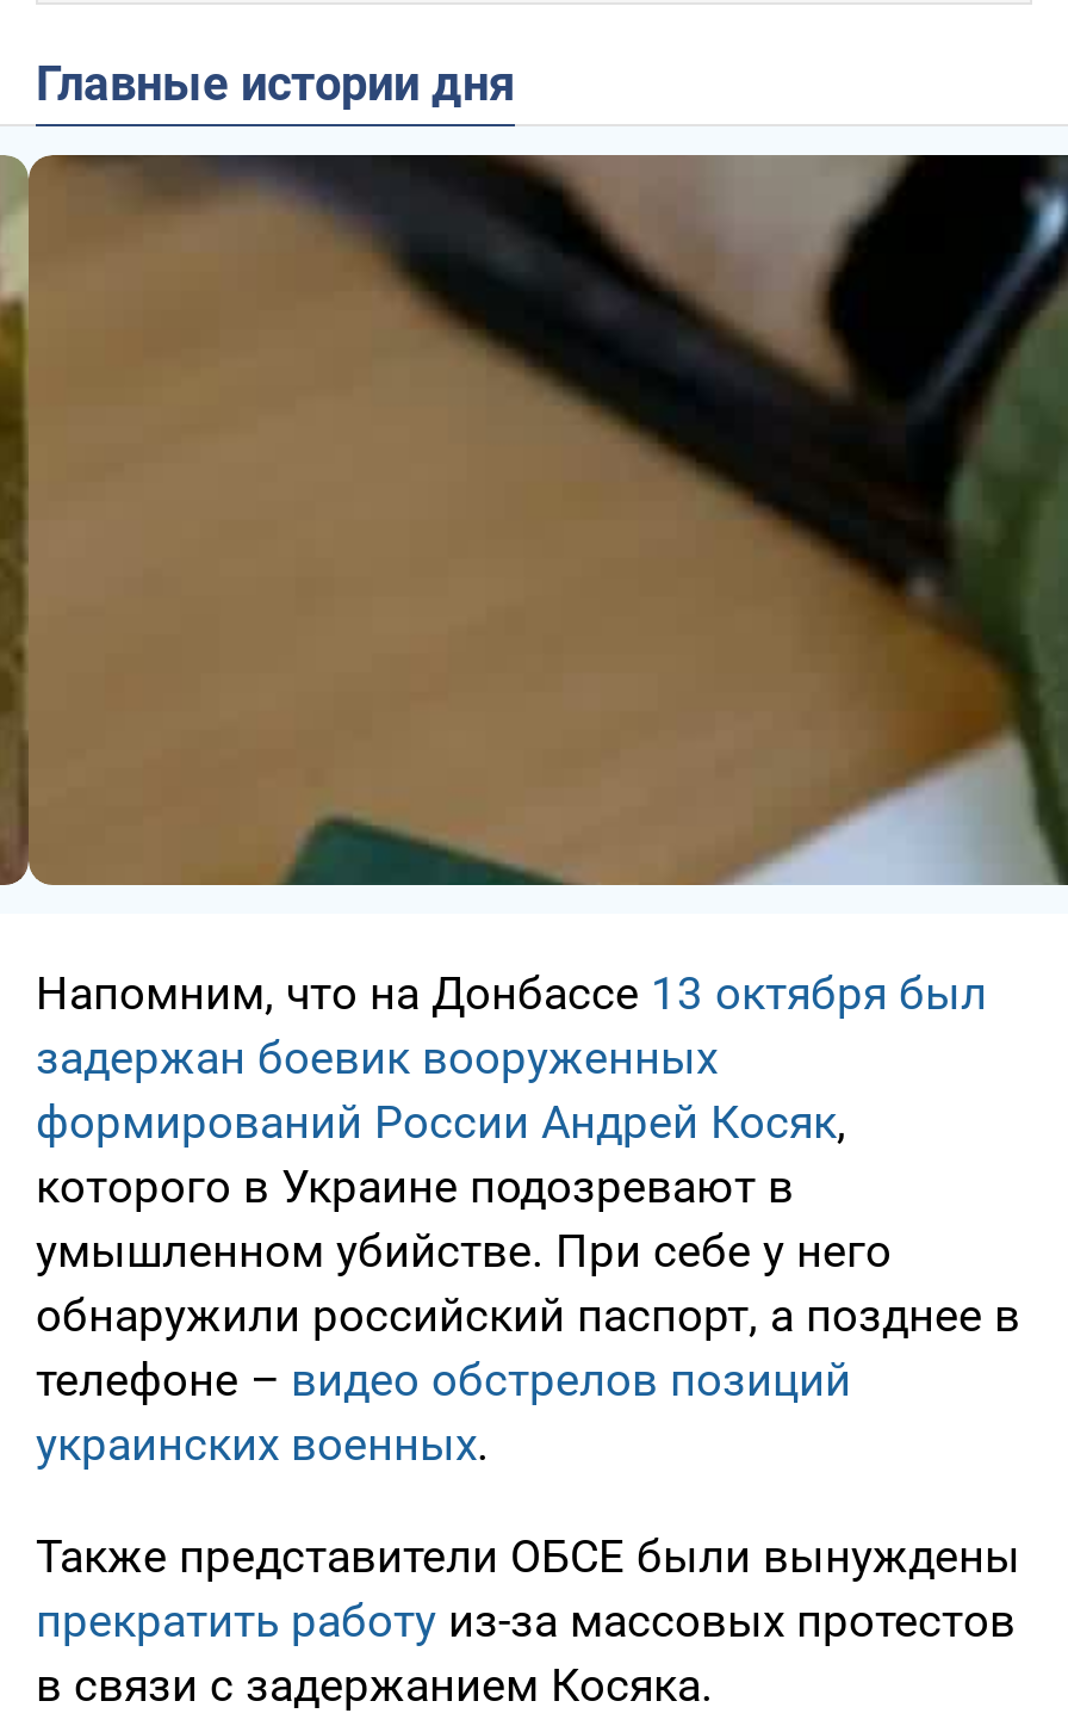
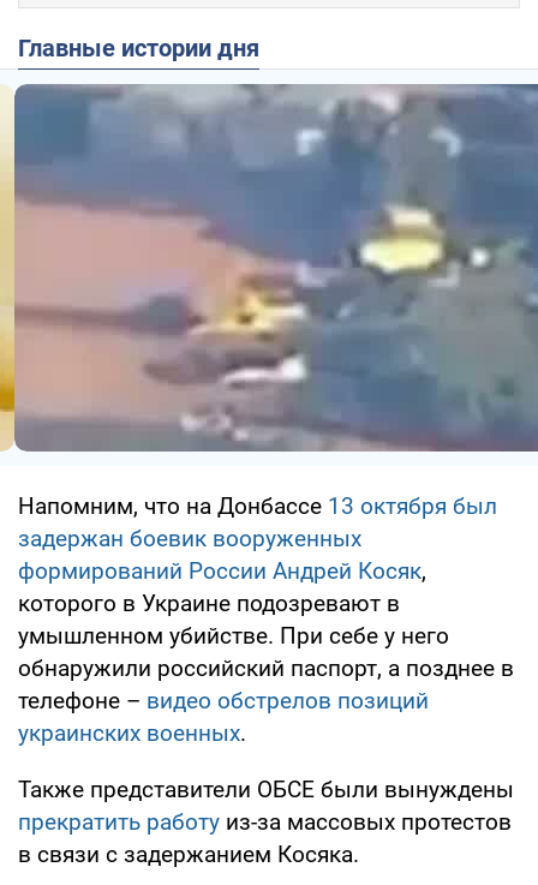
- [image]
+ [image]
